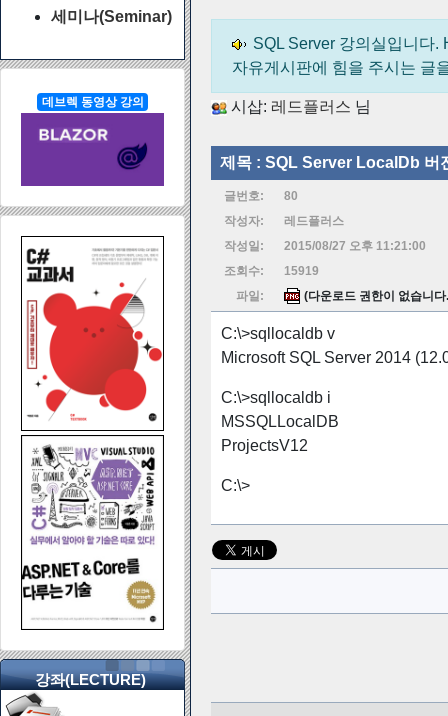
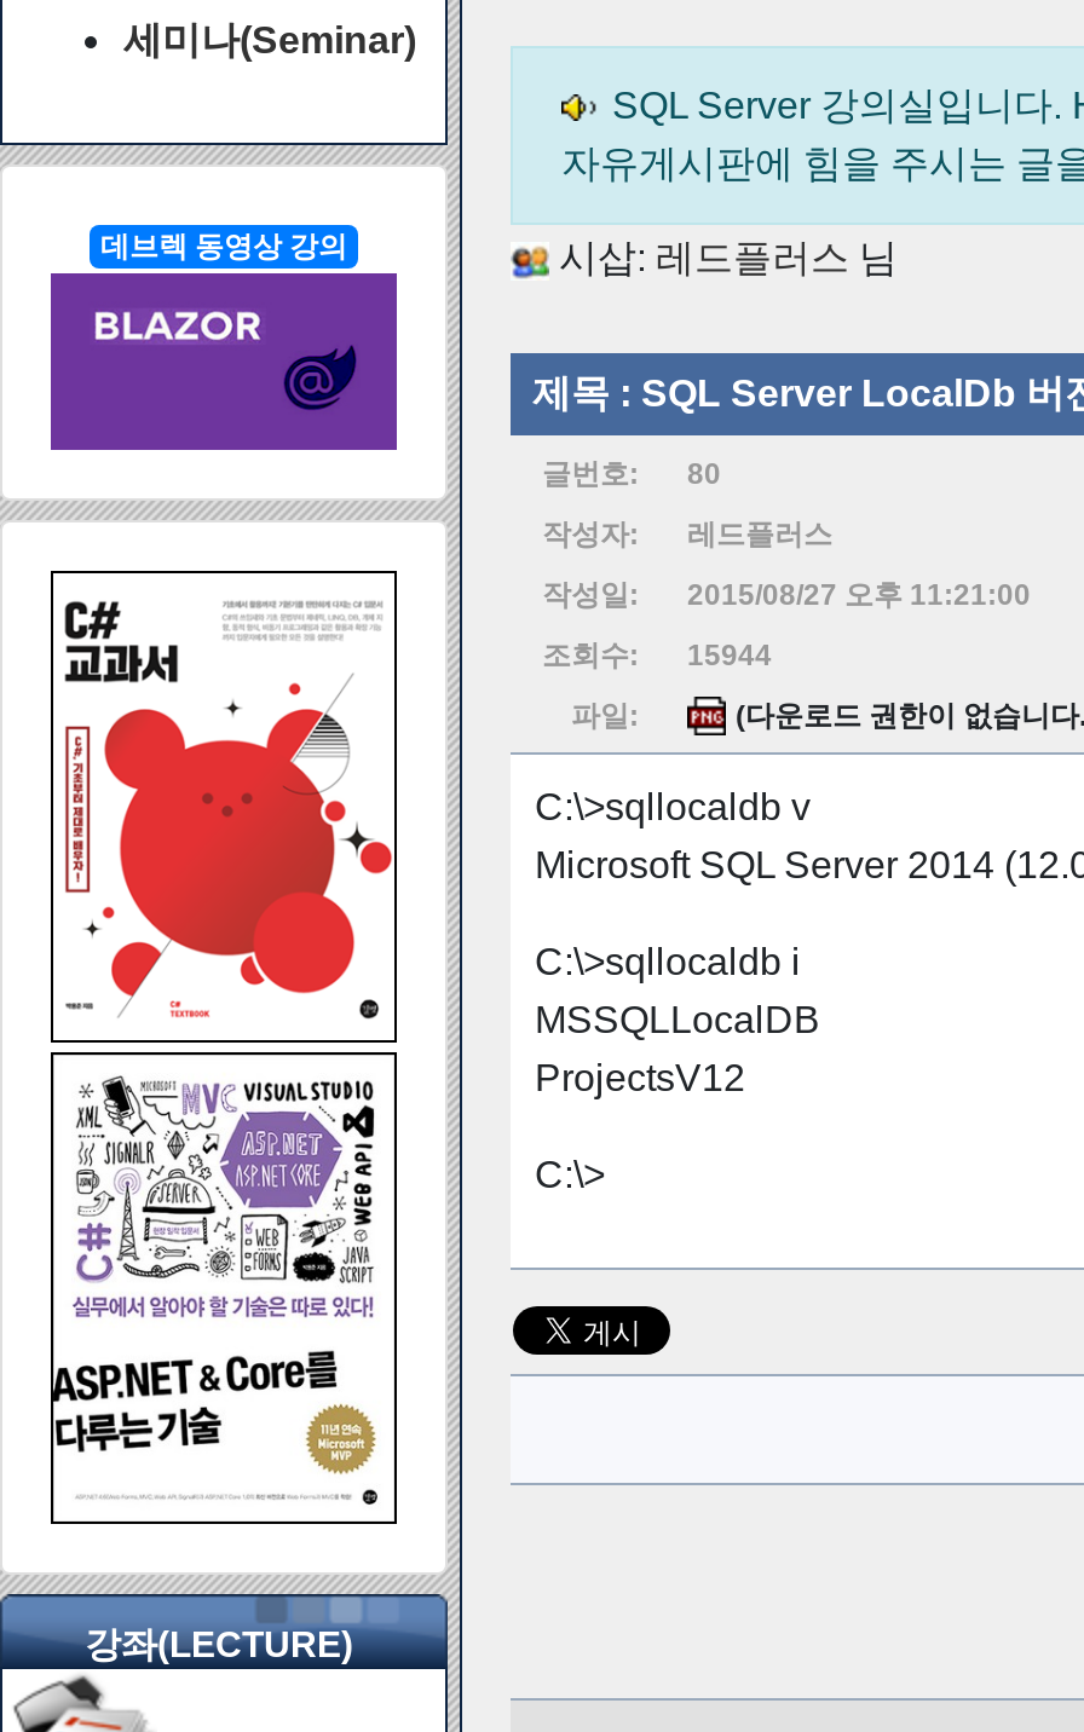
- 조회수: 15919
+ 조회수: 15944
